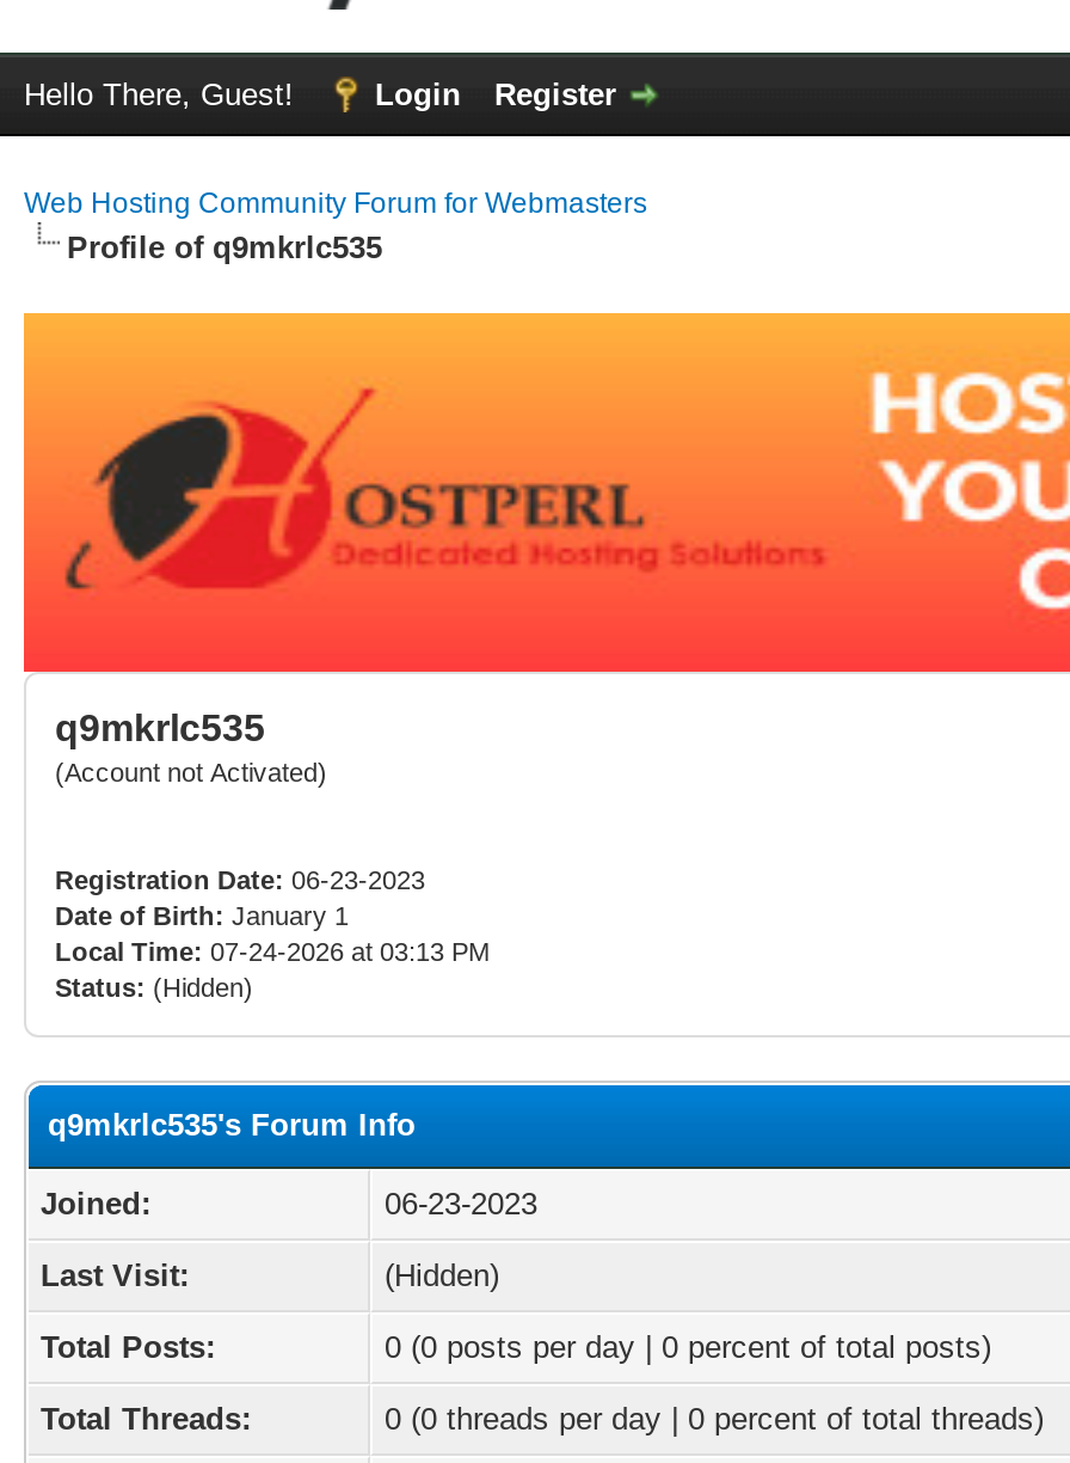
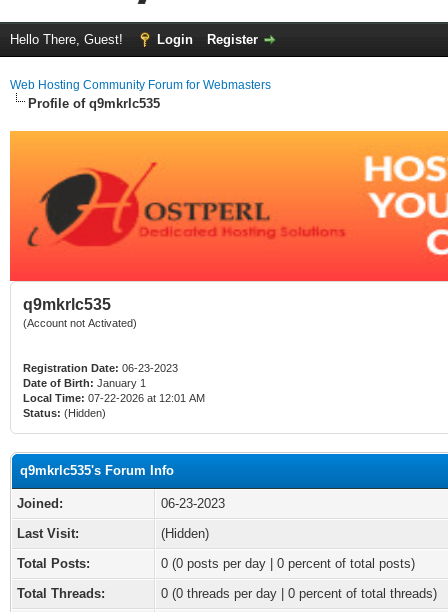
- Local Time: 07-24-2026 at 03:13 PM
+ Local Time: 07-22-2026 at 12:01 AM
